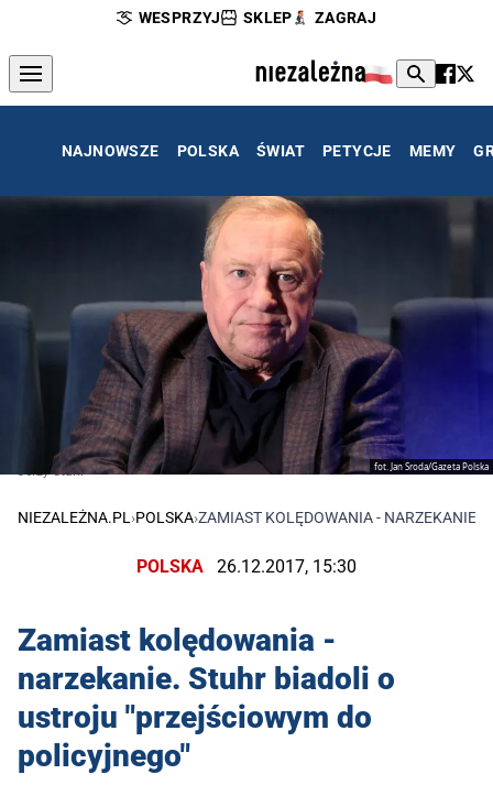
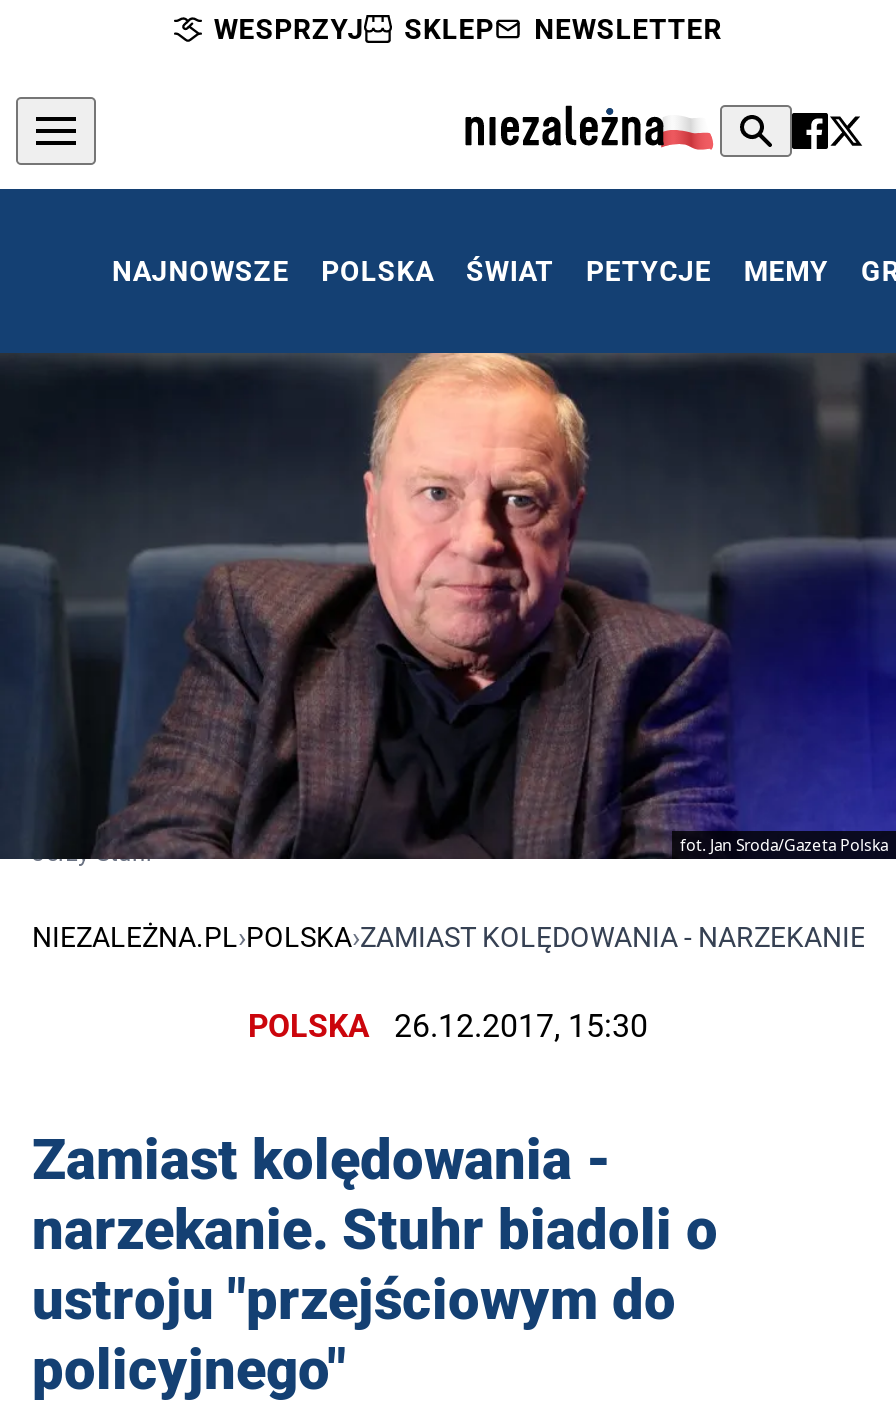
- ZAGRAJ
+ NEWSLETTER
